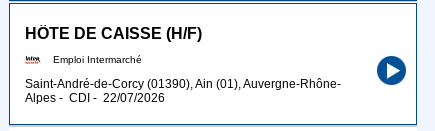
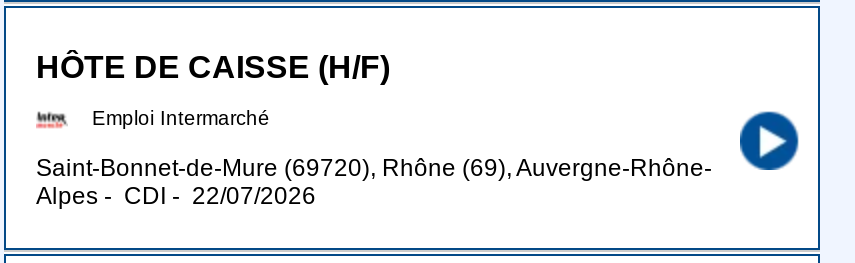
- Saint-André-de-Corcy (01390), Ain (01), Auvergne-Rhône-
+ Saint-Bonnet-de-Mure (69720), Rhône (69), Auvergne-Rhône-
